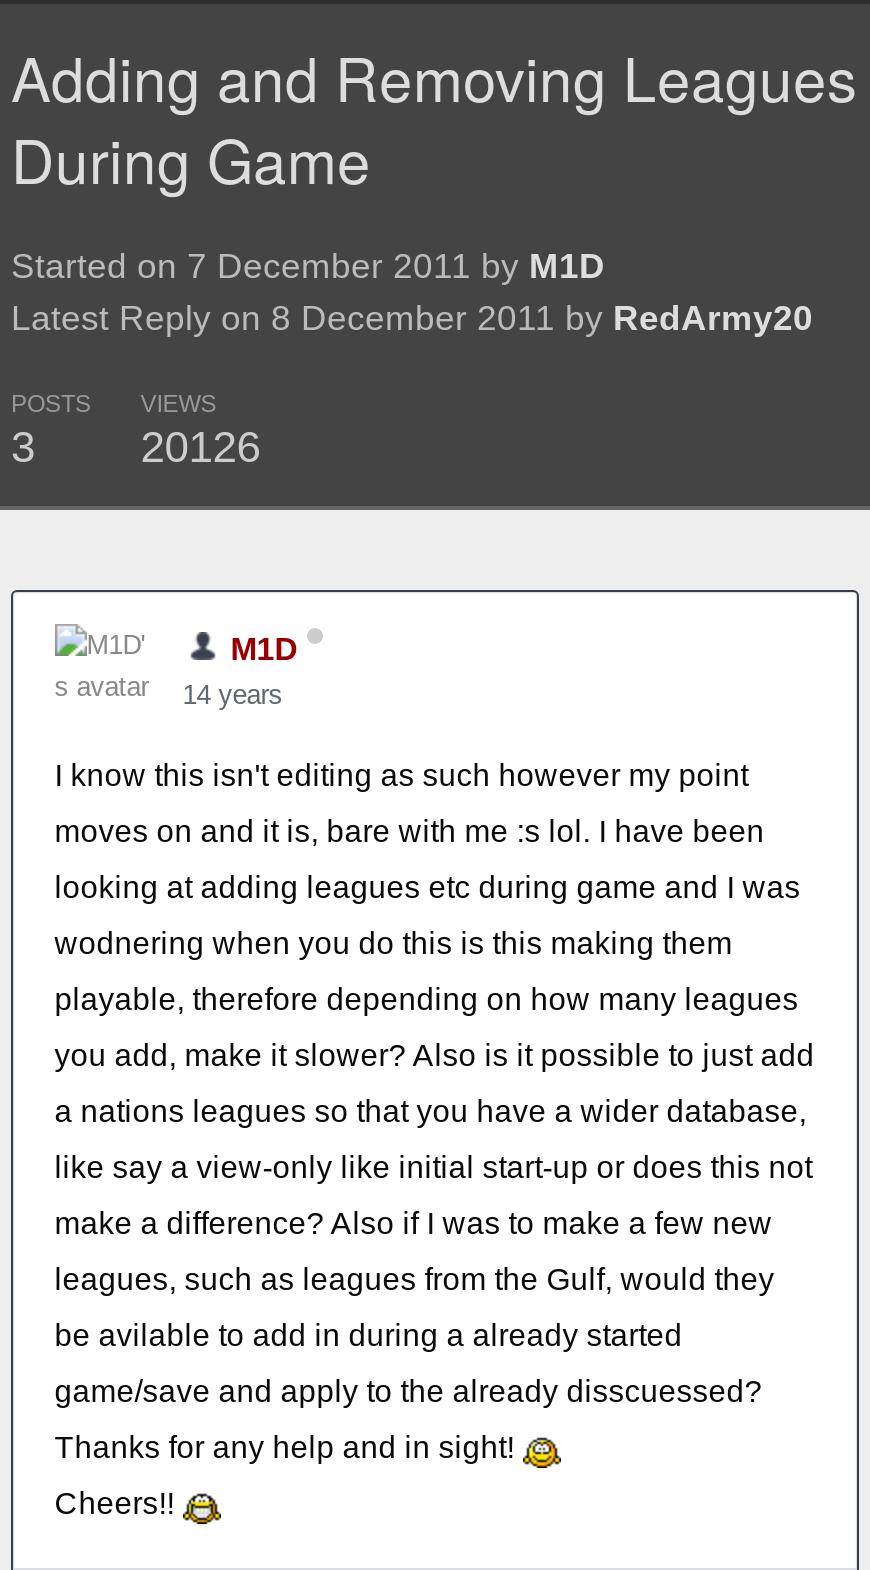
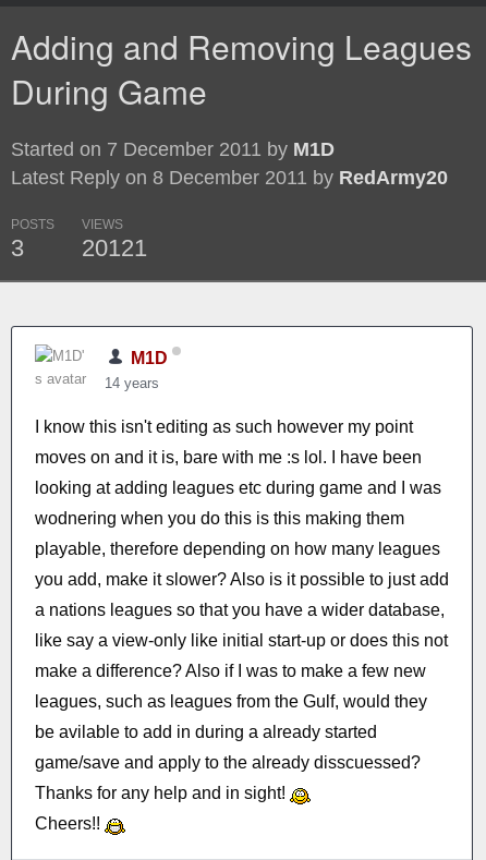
- 20126
+ 20121
